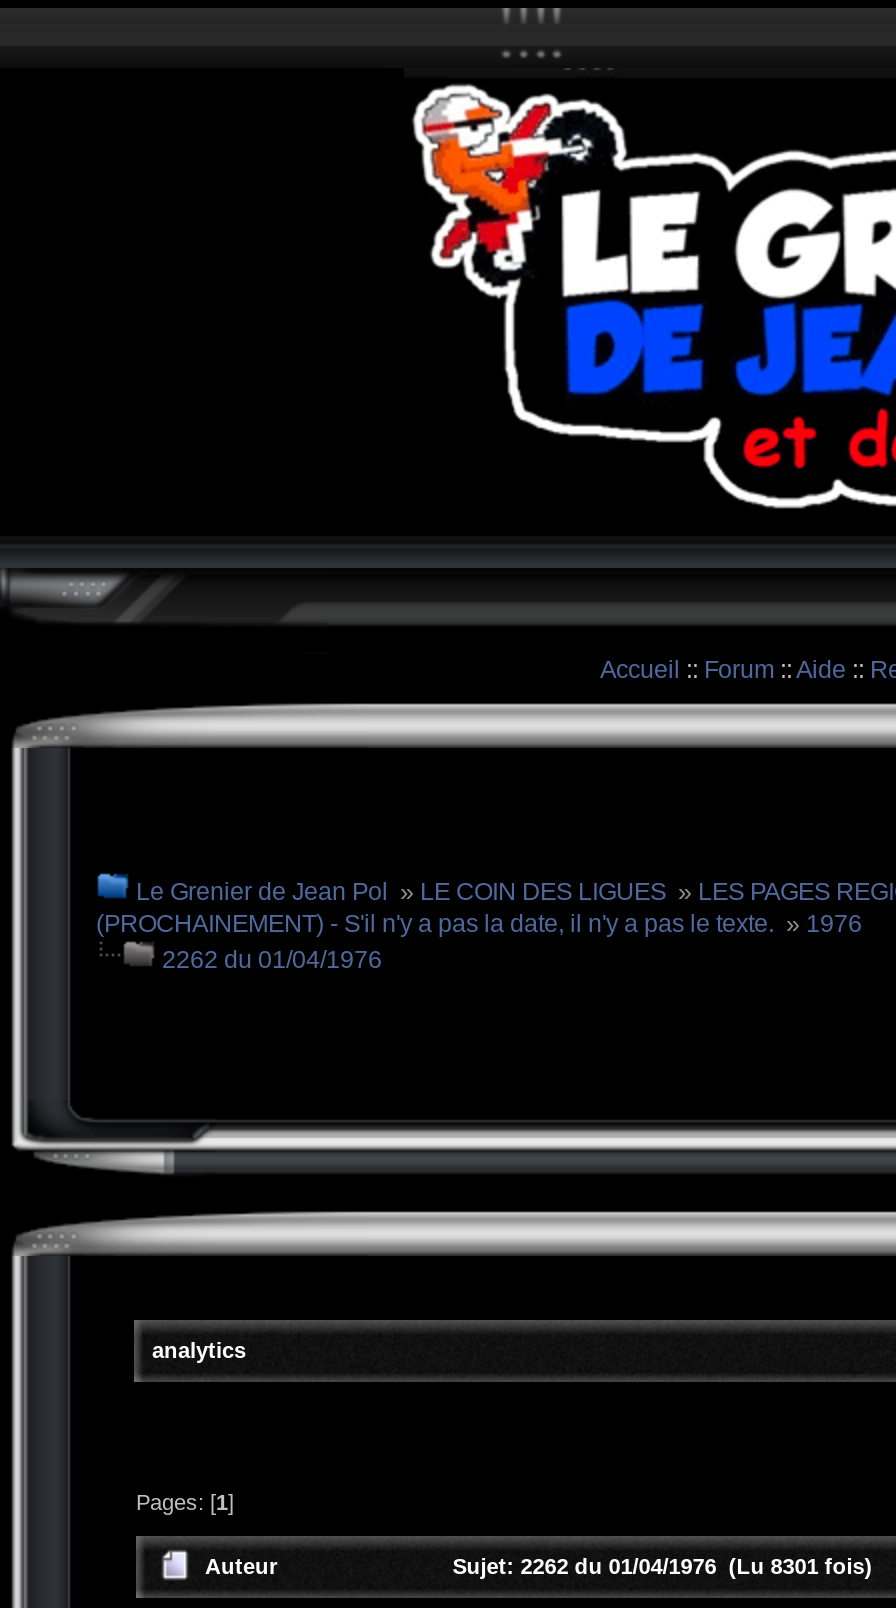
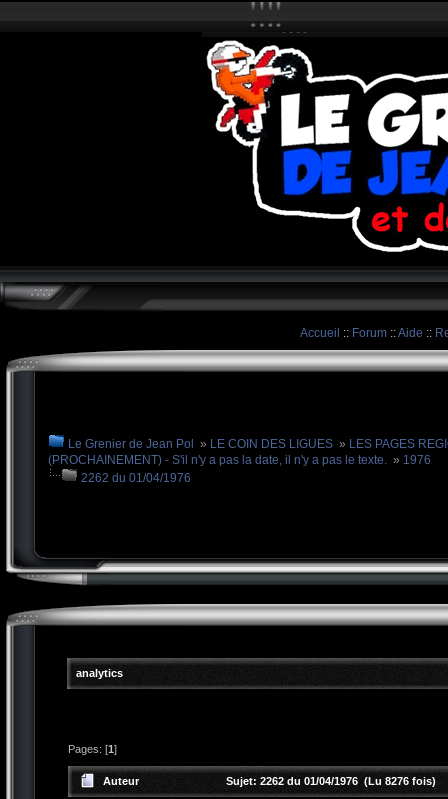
- Sujet: 2262 du 01/04/1976 (Lu 8301 fois)
+ Sujet: 2262 du 01/04/1976 (Lu 8276 fois)
